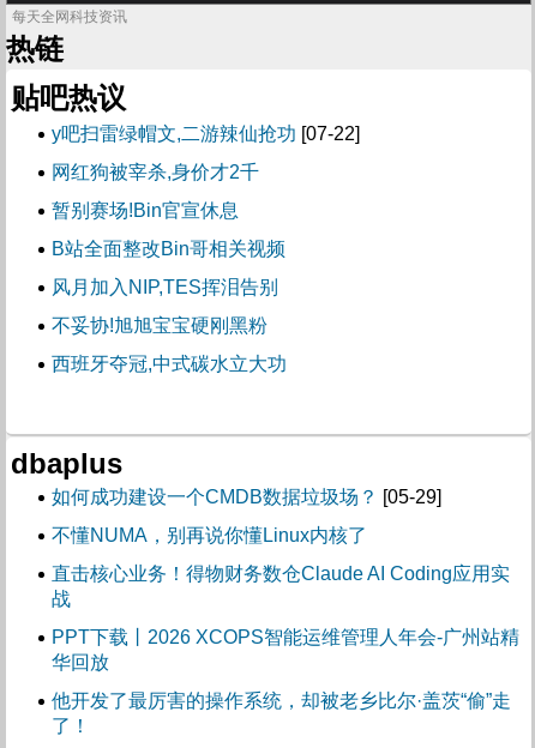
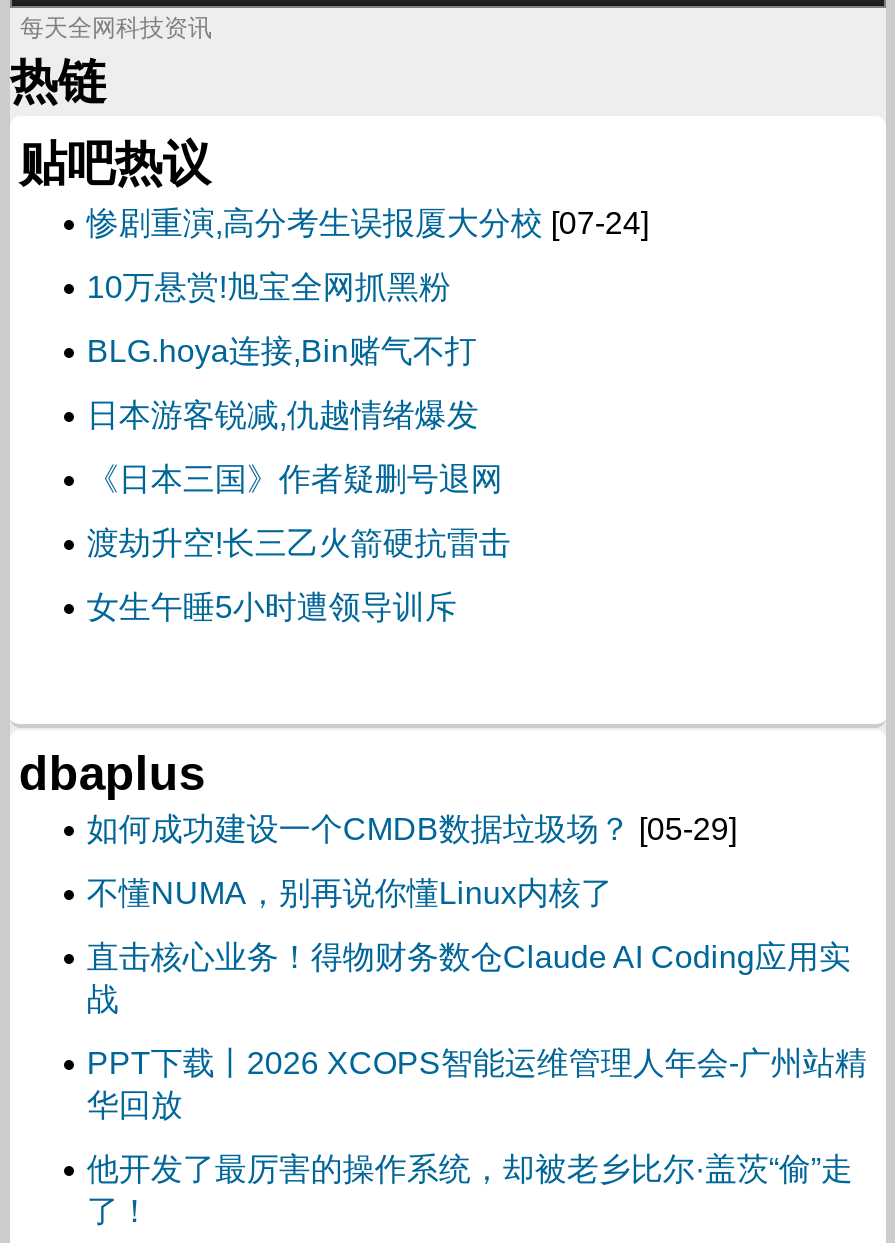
- y吧扫雷绿帽文,二游辣仙抢功[07-22]
+ 惨剧重演,高分考生误报厦大分校[07-24]

- 网红狗被宰杀,身价才2千
+ 10万悬赏!旭宝全网抓黑粉

- 暂别赛场!Bin官宣休息
+ BLG.hoya连接,Bin赌气不打

- B站全面整改Bin哥相关视频
+ 日本游客锐减,仇越情绪爆发

- 风月加入NIP,TES挥泪告别
+ 《日本三国》作者疑删号退网

- 不妥协!旭旭宝宝硬刚黑粉
+ 渡劫升空!长三乙火箭硬抗雷击

- 西班牙夺冠,中式碳水立大功
+ 女生午睡5小时遭领导训斥
